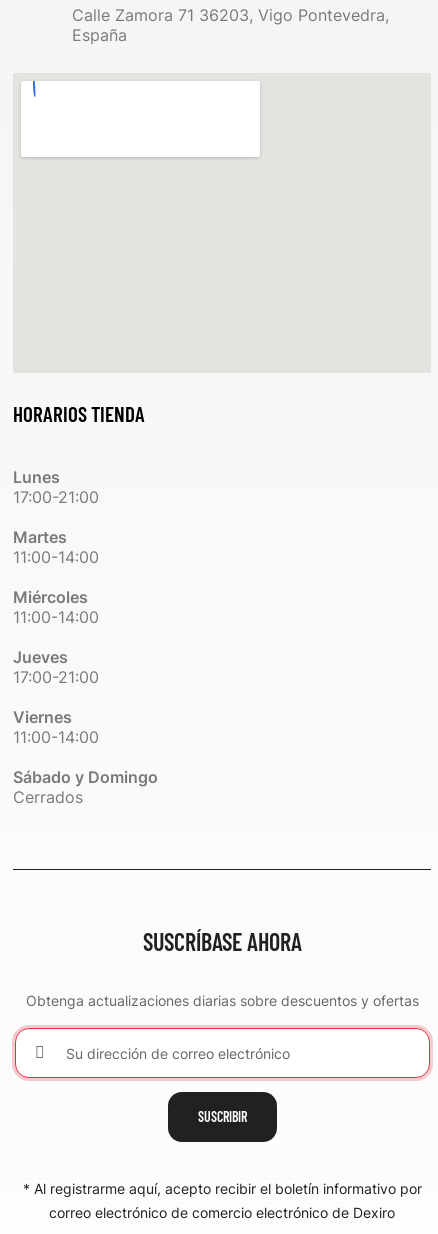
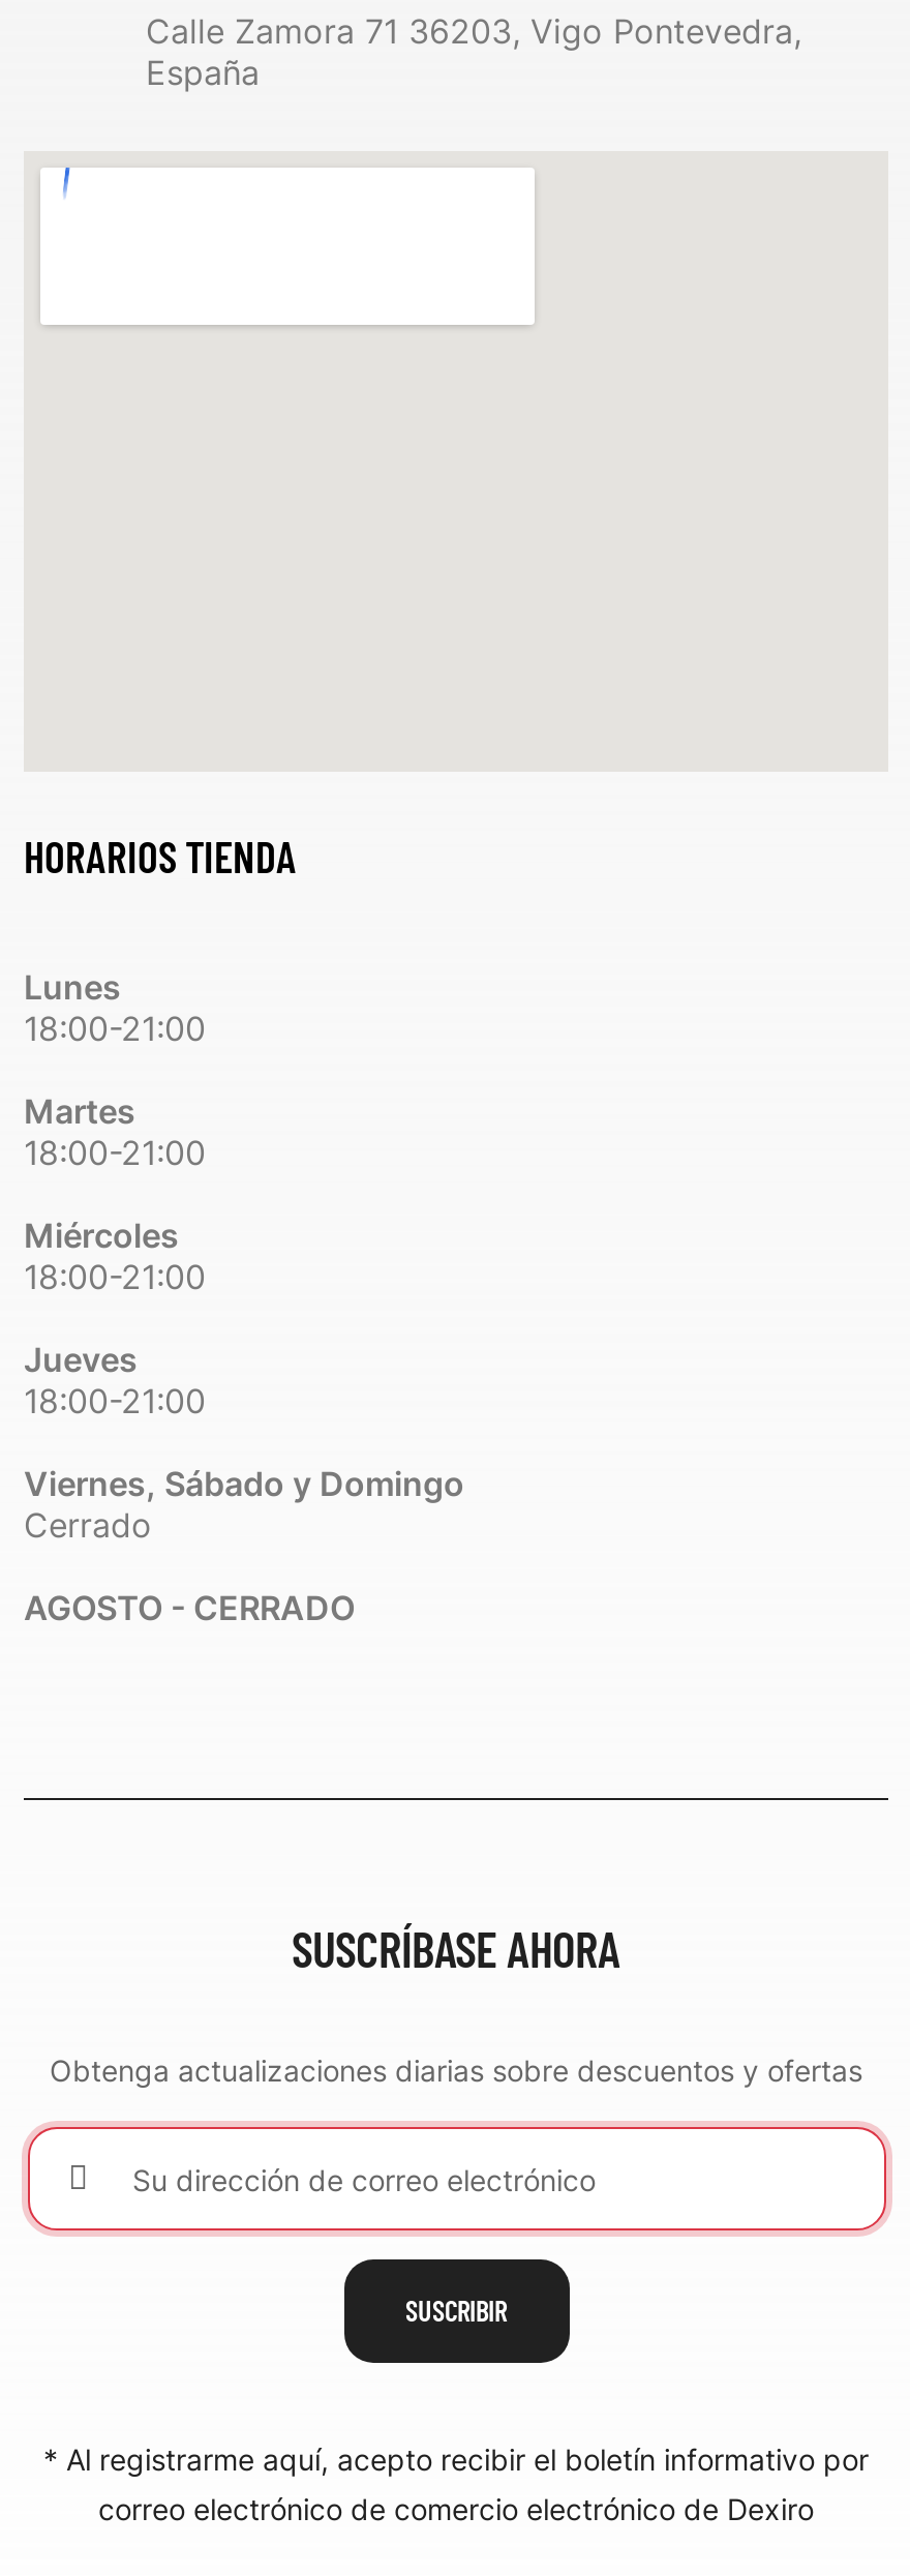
- 17:00-21:00
+ 18:00-21:00

- 11:00-14:00
+ 18:00-21:00

- 11:00-14:00
+ 18:00-21:00

- 17:00-21:00
+ 18:00-21:00

- Viernes
- 11:00-14:00
+ Viernes, Sábado y Domingo
+ Cerrado

- Sábado y Domingo
- Cerrados
+ AGOSTO - CERRADO
